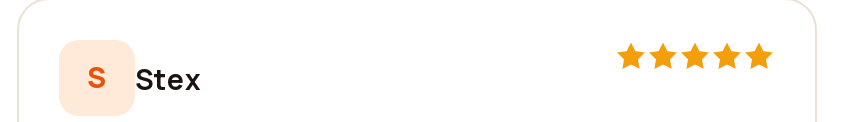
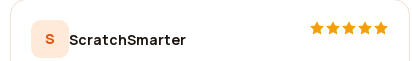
- Stex
+ ScratchSmarter
